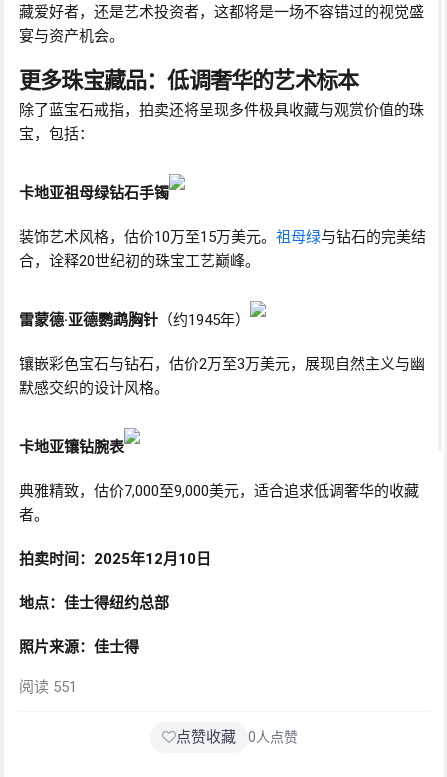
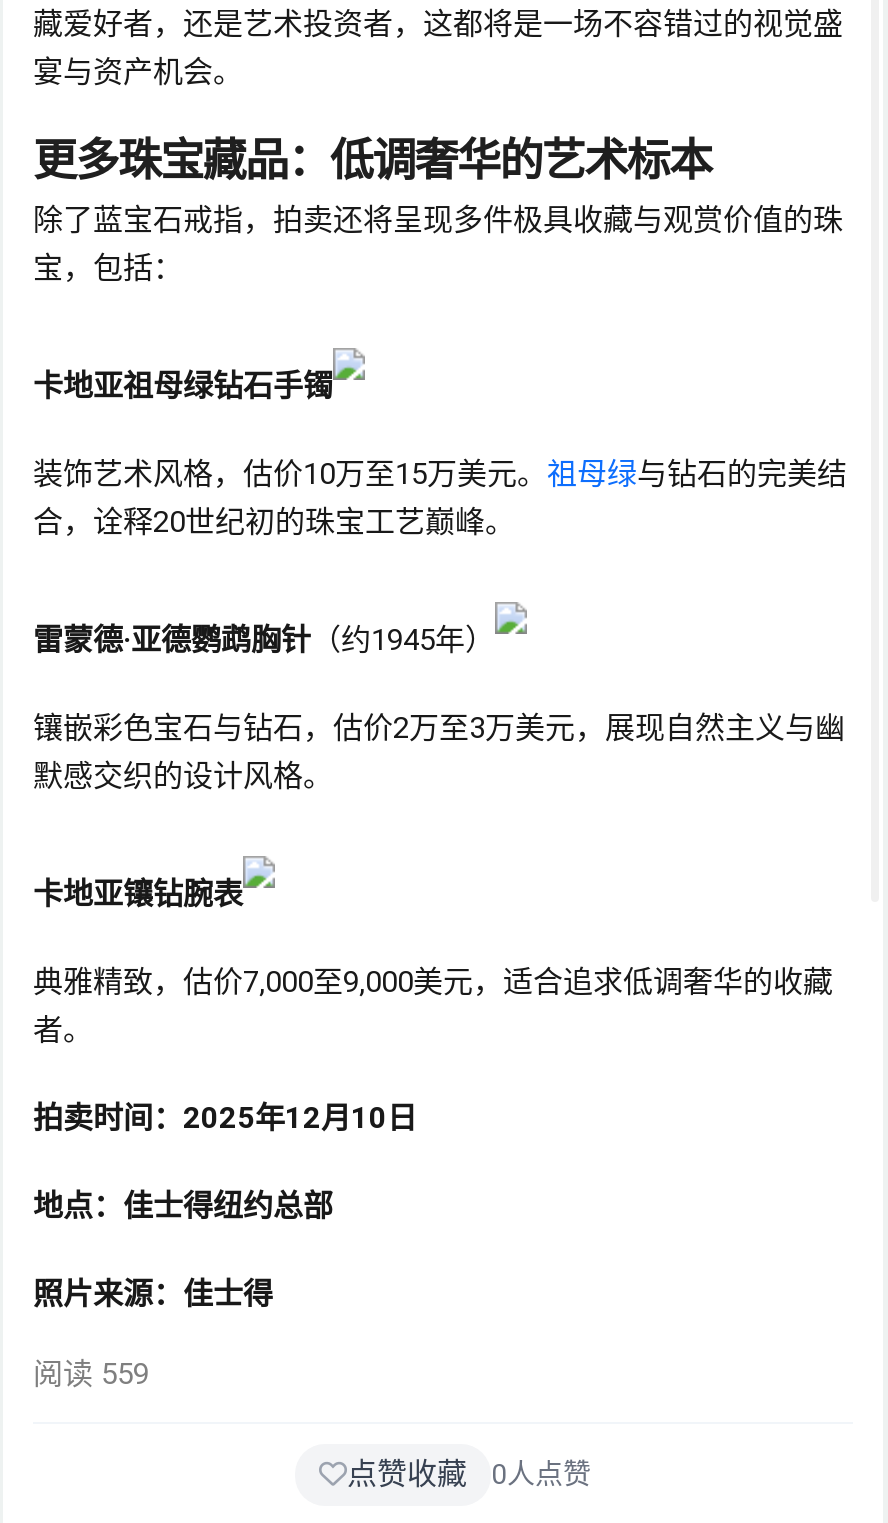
- 阅读 551
+ 阅读 559
